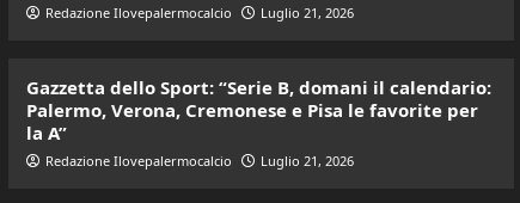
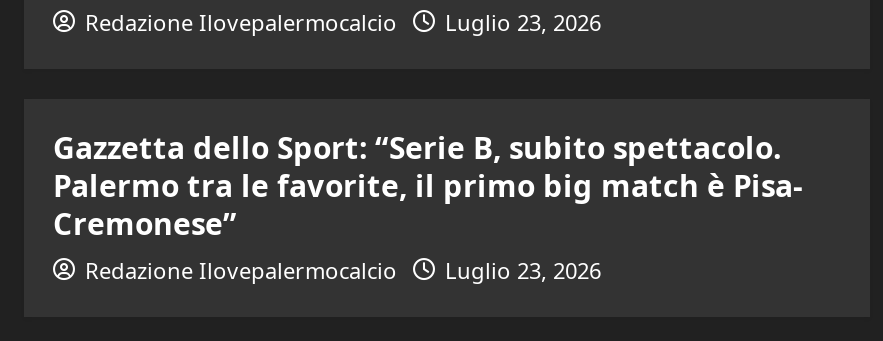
- Redazione Ilovepalermocalcio Luglio 21, 2026
+ Redazione Ilovepalermocalcio Luglio 23, 2026

- Gazzetta dello Sport: “Serie B, domani il calendario:
- Palermo, Verona, Cremonese e Pisa le favorite per
- la A”
+ Gazzetta dello Sport: “Serie B, subito spettacolo.
+ Palermo tra le favorite, il primo big match è Pisa-
+ Cremonese”

- Redazione Ilovepalermocalcio Luglio 21, 2026
+ Redazione Ilovepalermocalcio Luglio 23, 2026
